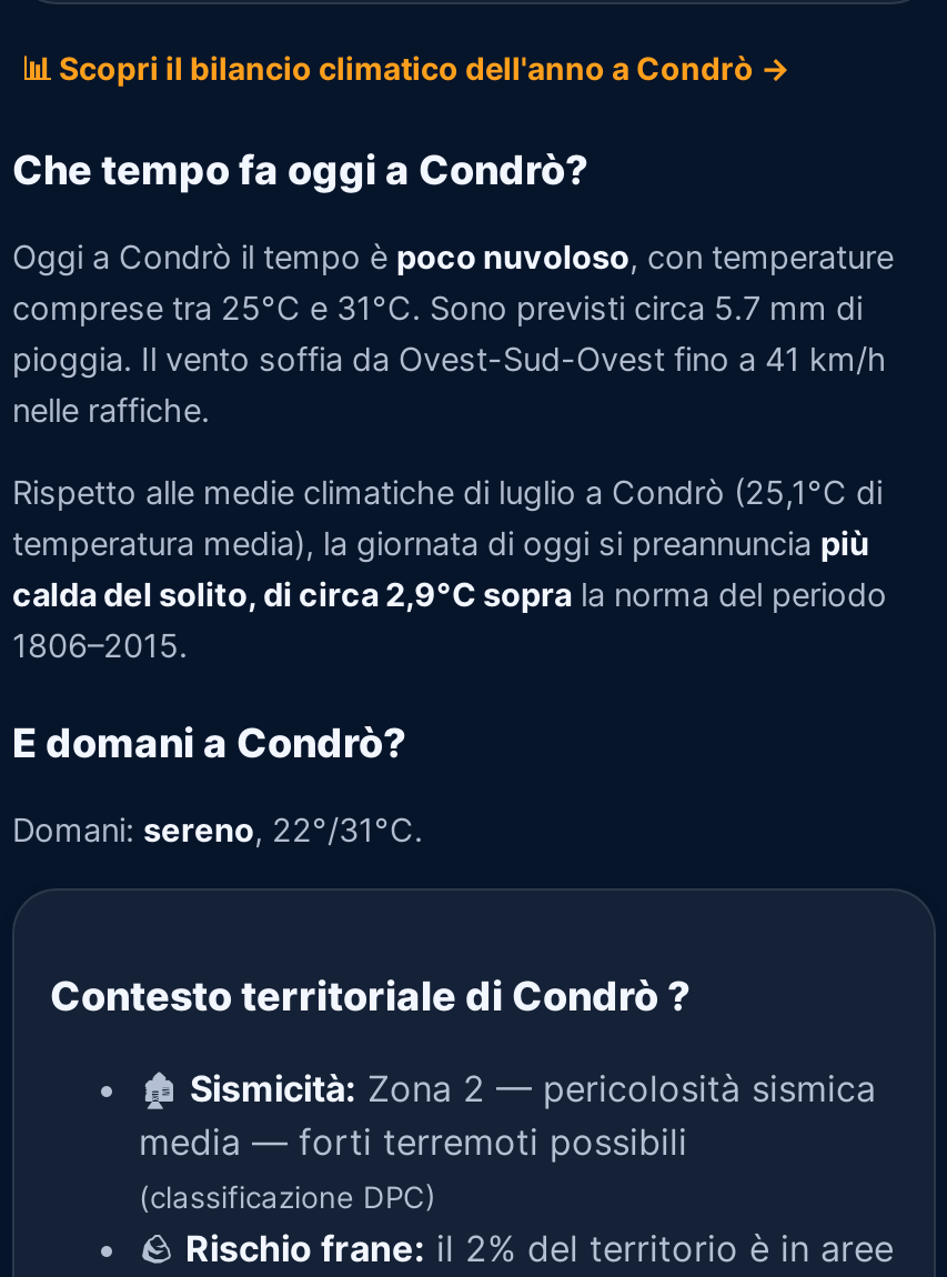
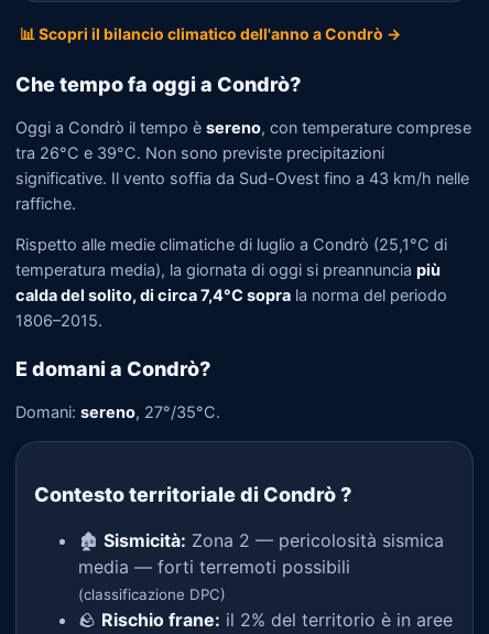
- Oggi a Condrò il tempo è poco nuvoloso, con temperature
- comprese tra 25°C e 31°C. Sono previsti circa 5.7 mm di
- pioggia. Il vento soffia da Ovest-Sud-Ovest fino a 41 km/h
- nelle raffiche.
+ Oggi a Condrò il tempo è sereno, con temperature comprese
+ tra 26°C e 39°C. Non sono previste precipitazioni
+ significative. Il vento soffia da Sud-Ovest fino a 43 km/h nelle
+ raffiche.

- calda del solito, di circa 2,9°C sopra la norma del periodo
+ calda del solito, di circa 7,4°C sopra la norma del periodo

- Domani: sereno, 22°/31°C.
+ Domani: sereno, 27°/35°C.
